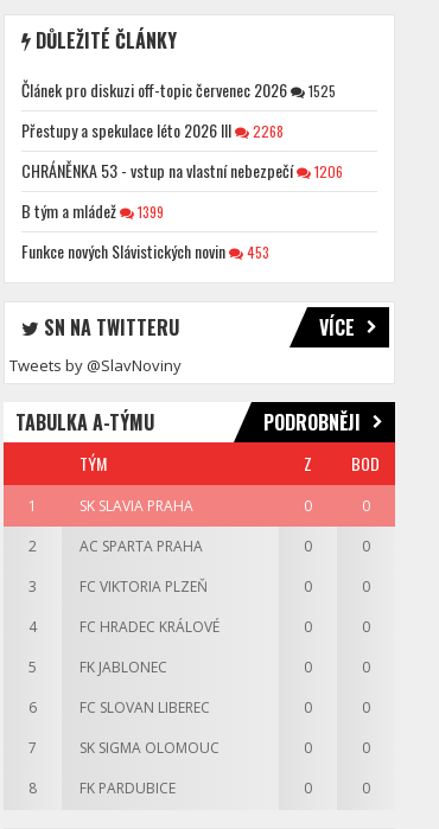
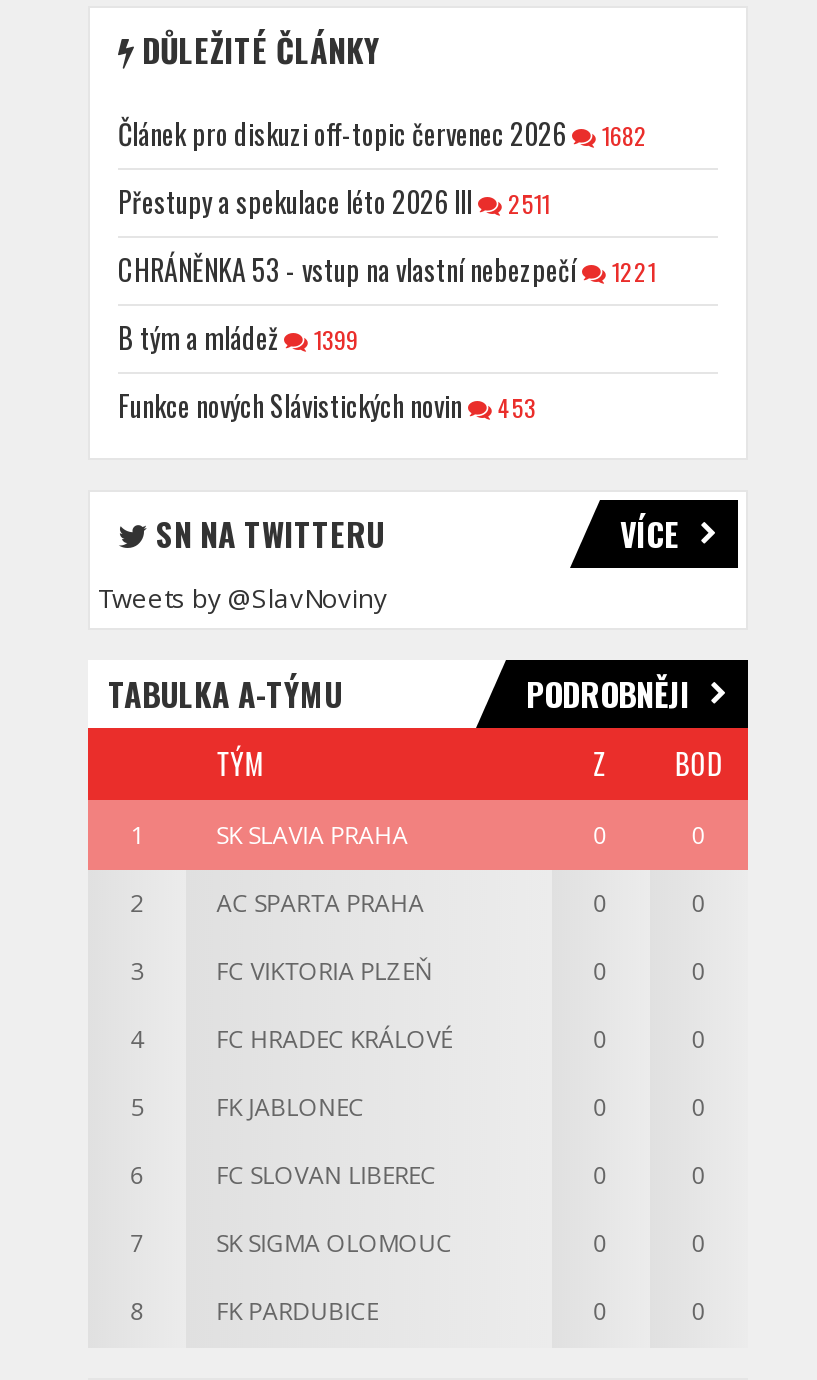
- Článek pro diskuzi off-topic červenec 2026 1525
+ Článek pro diskuzi off-topic červenec 2026 1682

- Přestupy a spekulace léto 2026 III 2268
+ Přestupy a spekulace léto 2026 III 2511

- CHRÁNĚNKA 53 - vstup na vlastní nebezpečí 1206
+ CHRÁNĚNKA 53 - vstup na vlastní nebezpečí 1221
